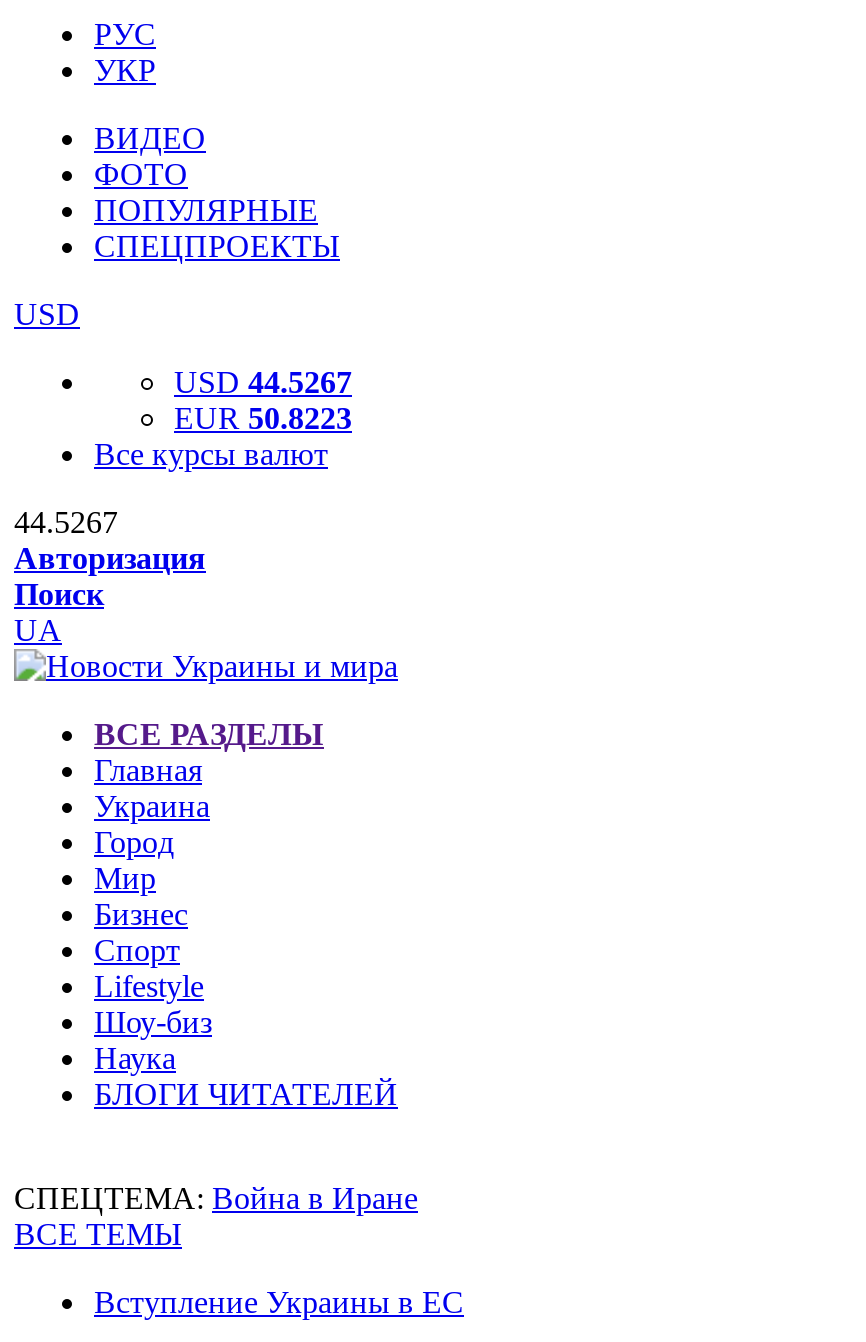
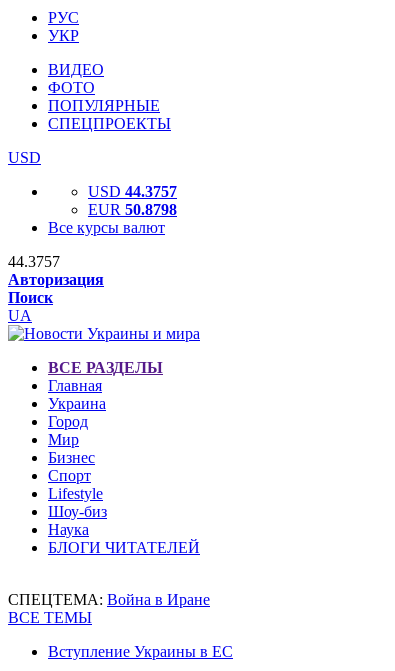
- USD 44.5267
+ USD 44.3757

- EUR 50.8223
+ EUR 50.8798

- 44.5267
+ 44.3757
